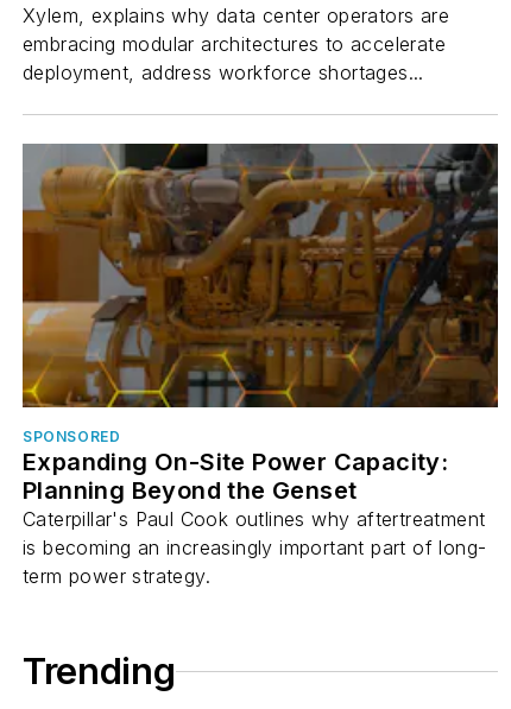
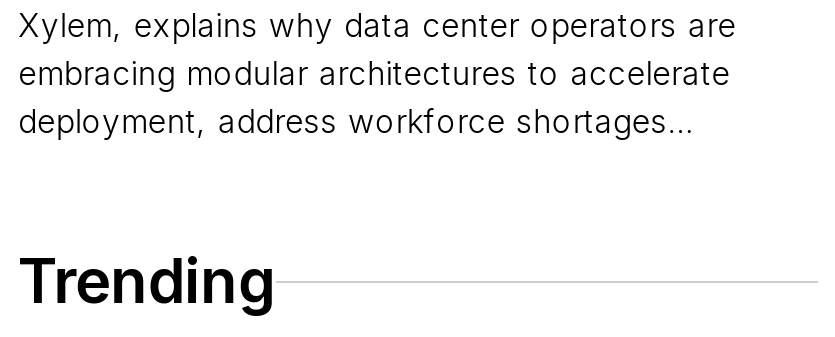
- [image]
- SPONSORED
- Expanding On-Site Power Capacity:
- Planning Beyond the Genset
- Caterpillar's Paul Cook outlines why aftertreatment
- is becoming an increasingly important part of long-
- term power strategy.
